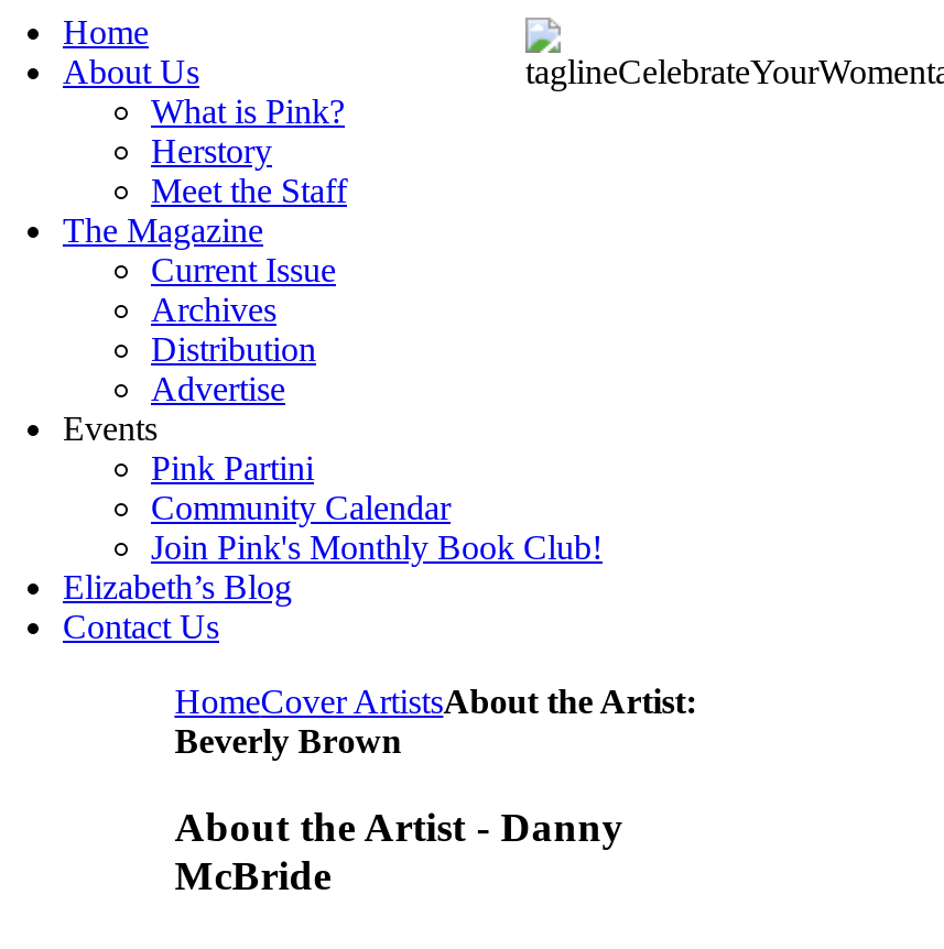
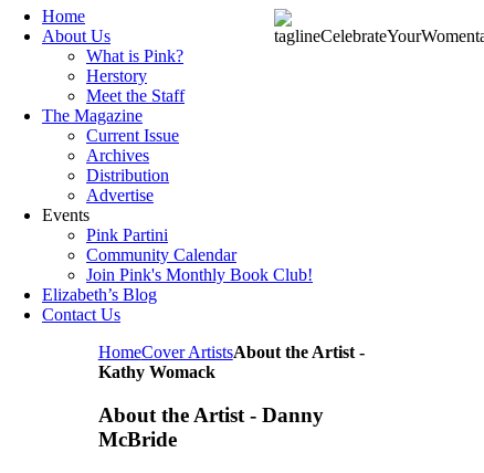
- HomeCover ArtistsAbout the Artist:
- Beverly Brown
+ HomeCover ArtistsAbout the Artist -
+ Kathy Womack
